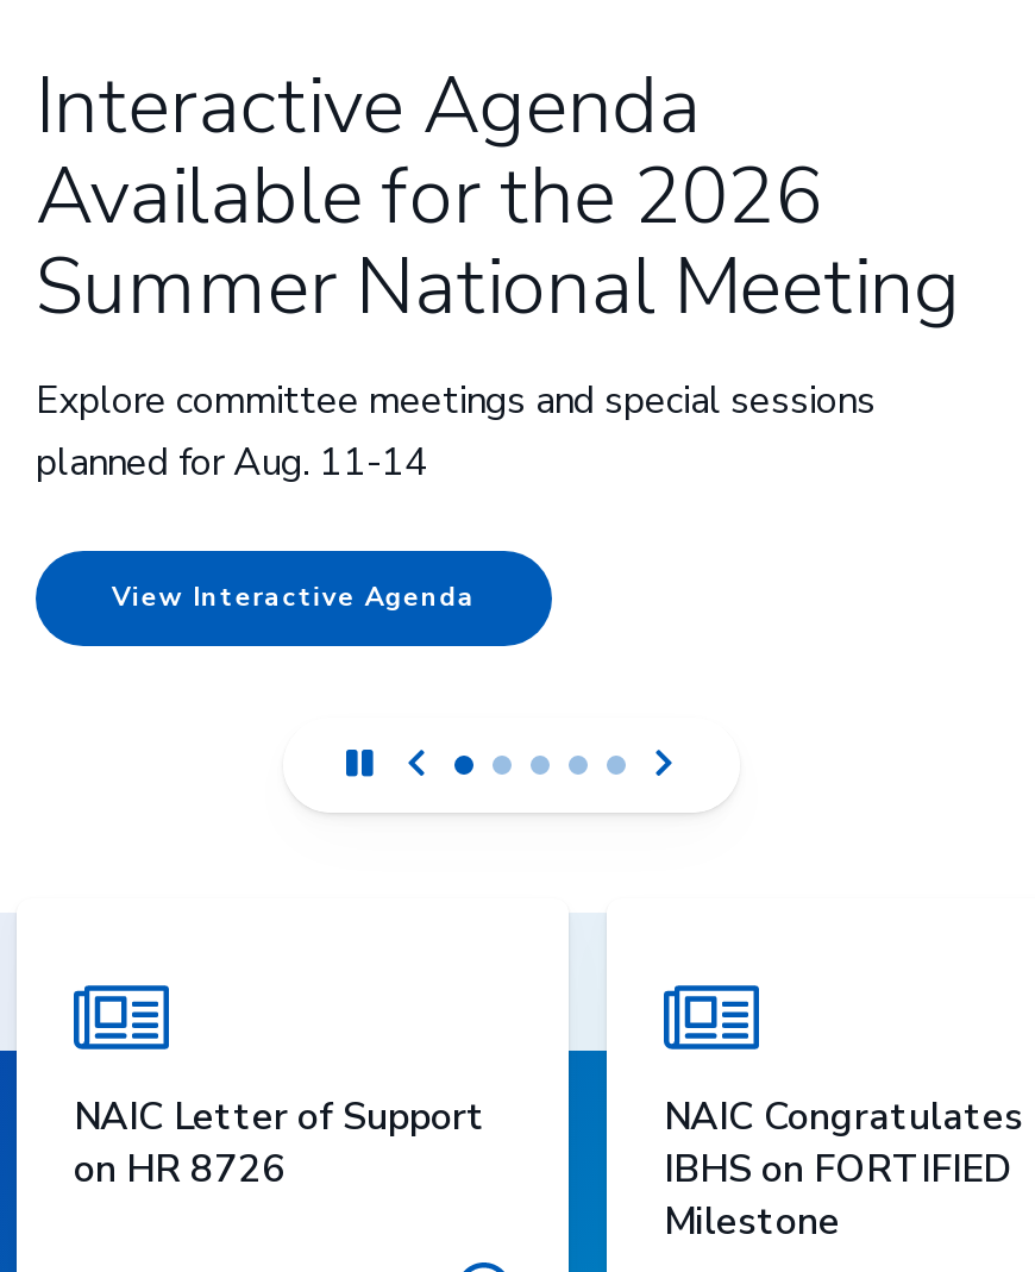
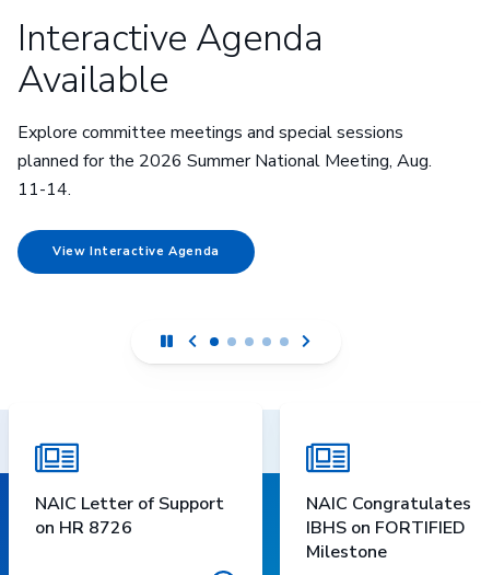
- Available for the 2026
- Summer National Meeting
+ Available

moved up: Explore committee meetings and special sessions

- planned for Aug. 11-14
+ planned for the 2026 Summer National Meeting, Aug.
+ 11-14.
